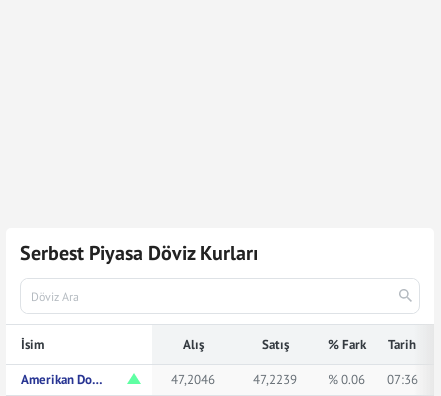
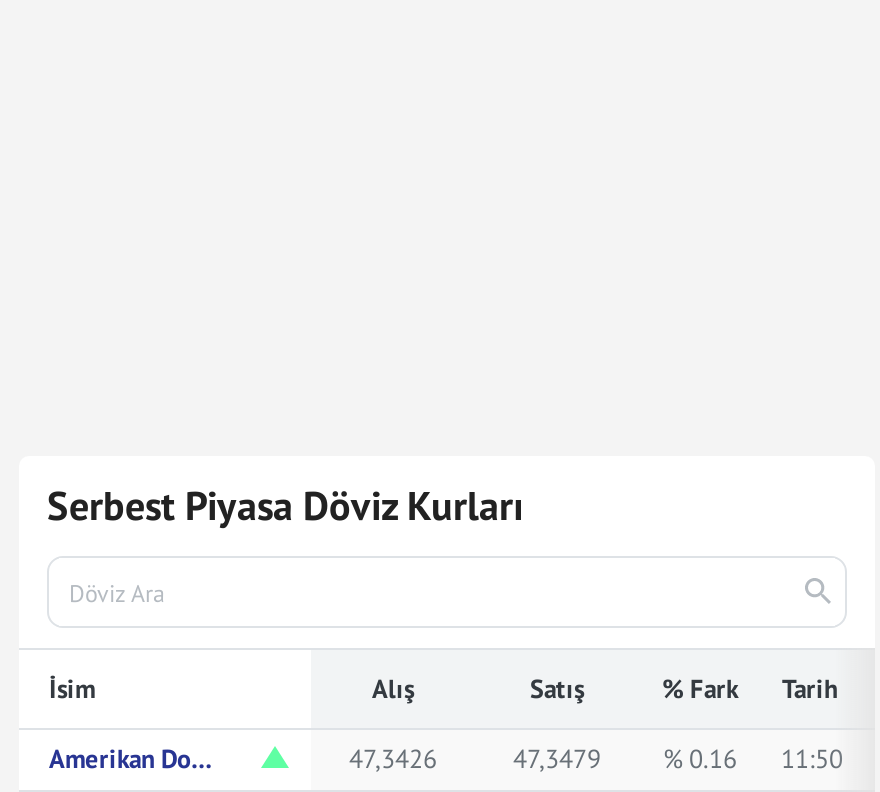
- 47,2046
+ 47,3426

- 47,2239
+ 47,3479

- % 0.06
+ % 0.16

- 07:36
+ 11:50
